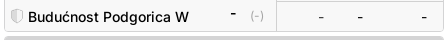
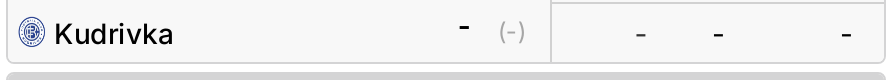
- Budućnost Podgorica W
+ Kudrivka
